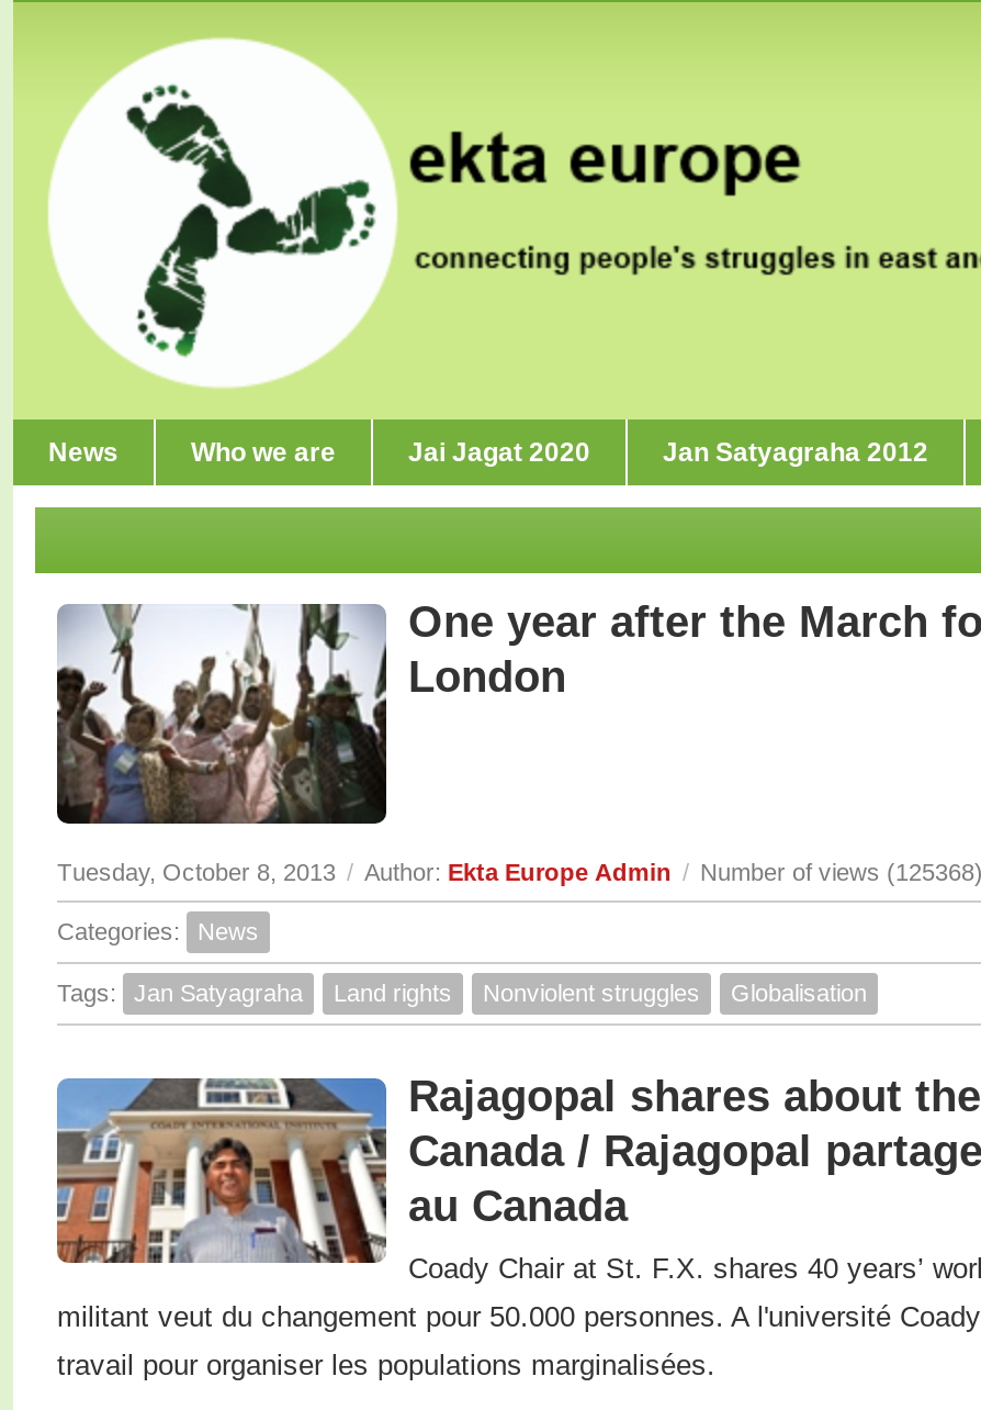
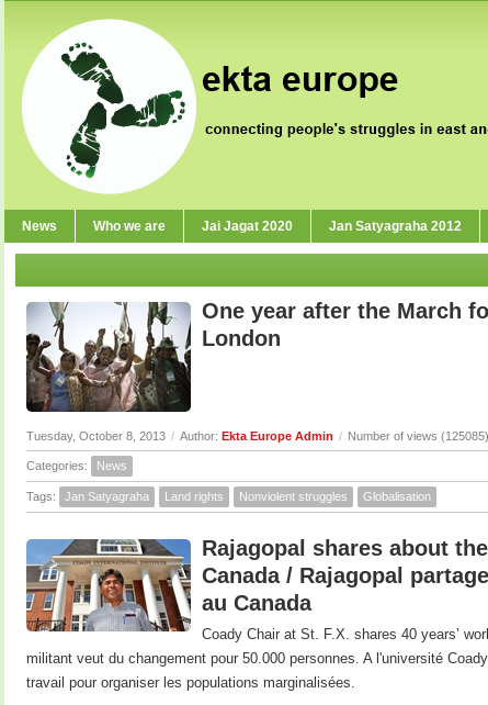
- Tuesday, October 8, 2013 / Author: Ekta Europe Admin / Number of views (125368)
+ Tuesday, October 8, 2013 / Author: Ekta Europe Admin / Number of views (125085)
